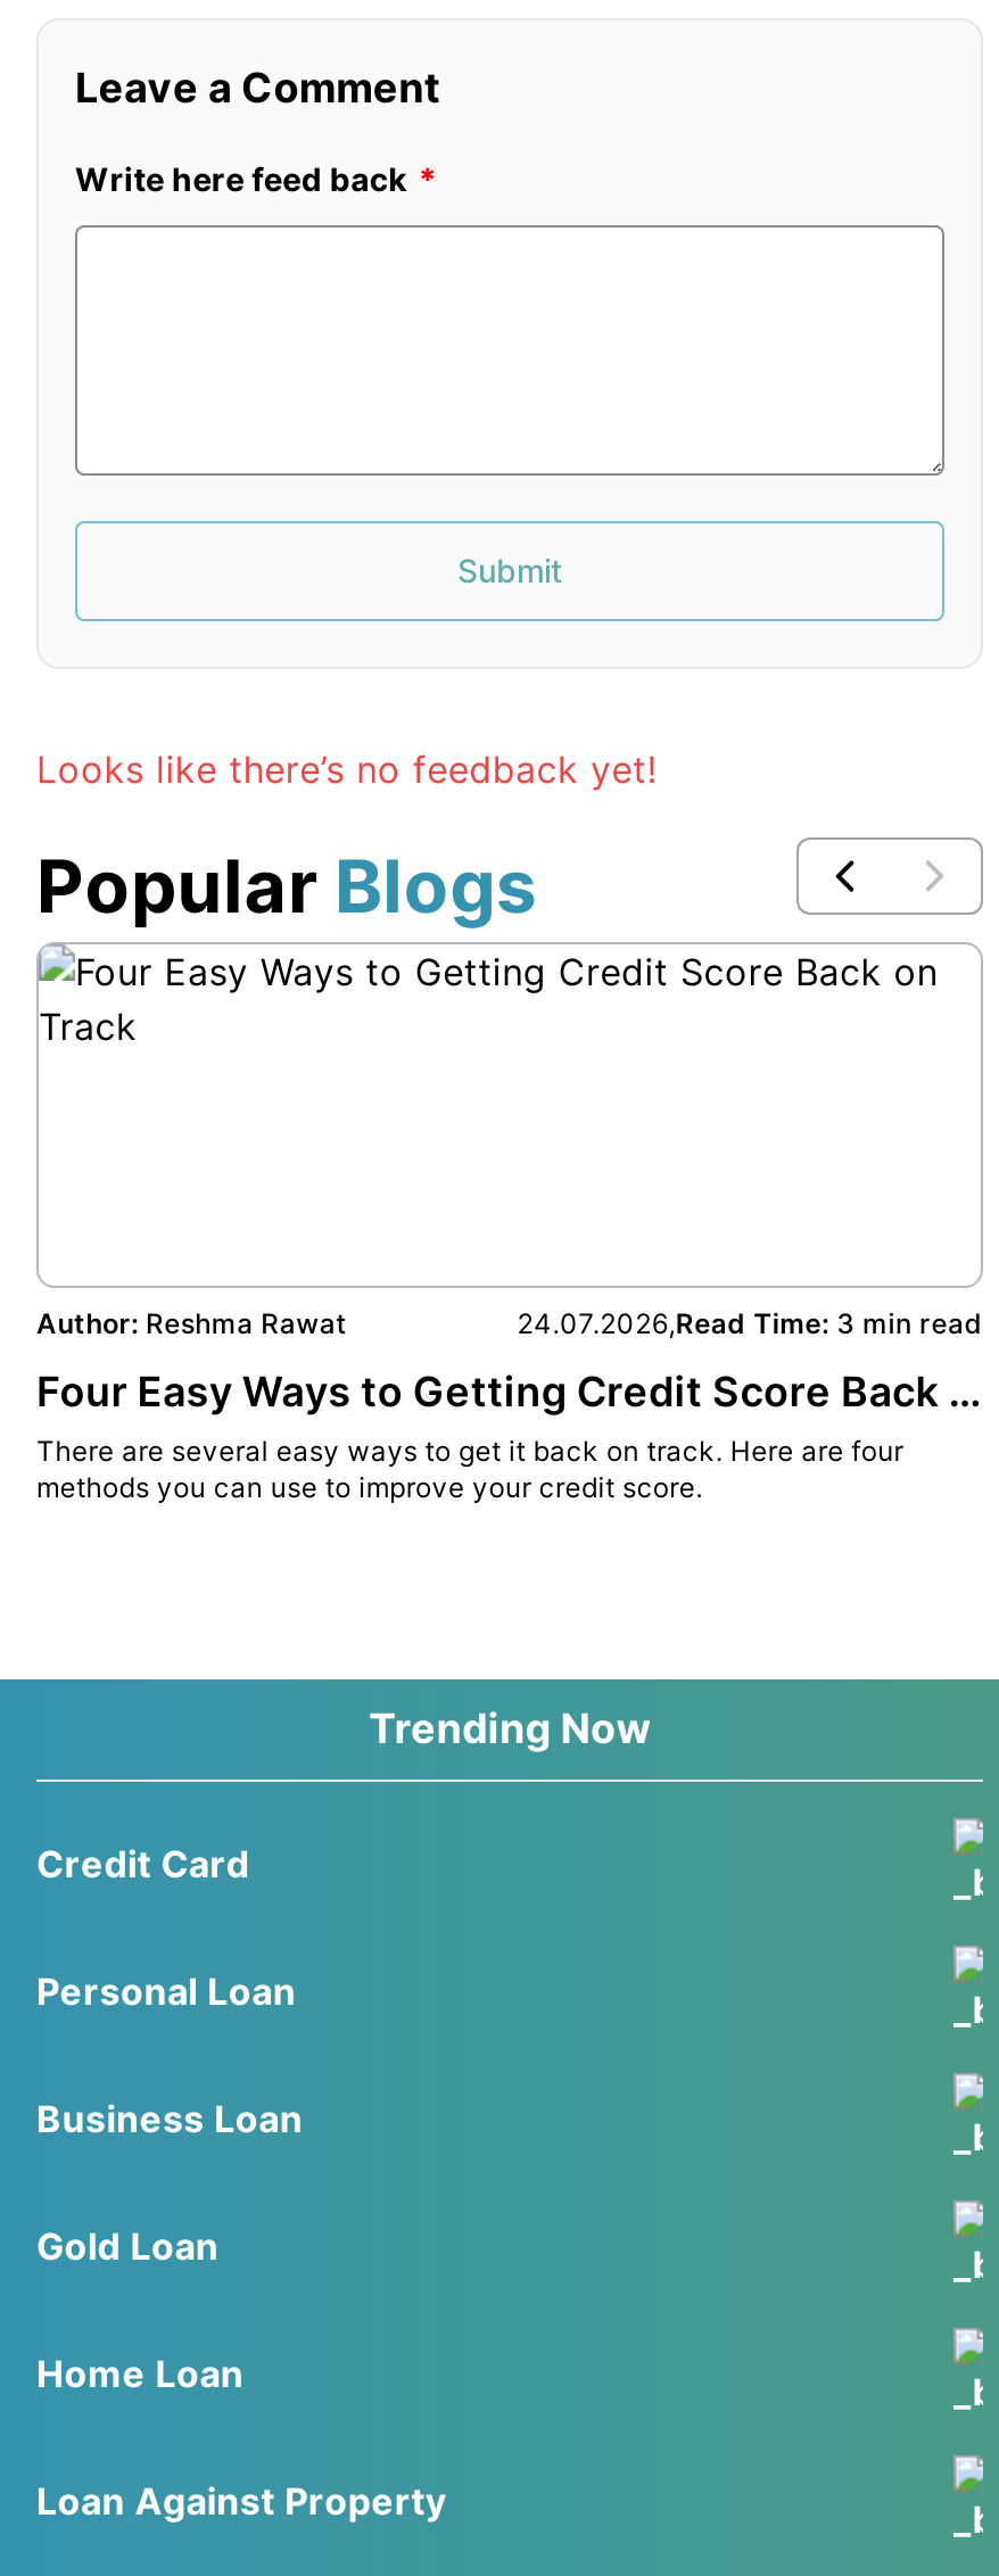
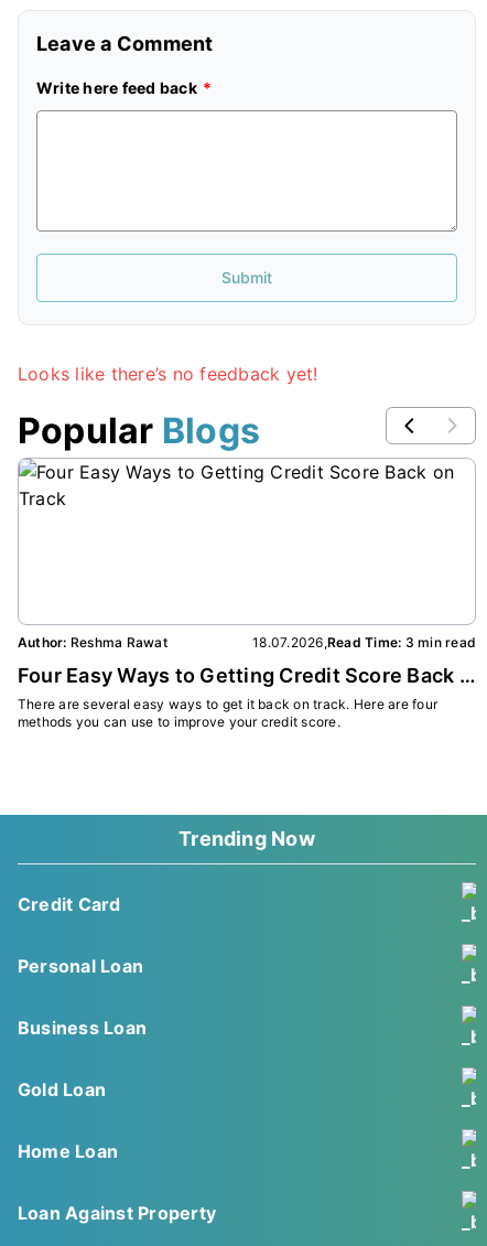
- 24.07.2026,Read Time: 3 min read
+ 18.07.2026,Read Time: 3 min read
